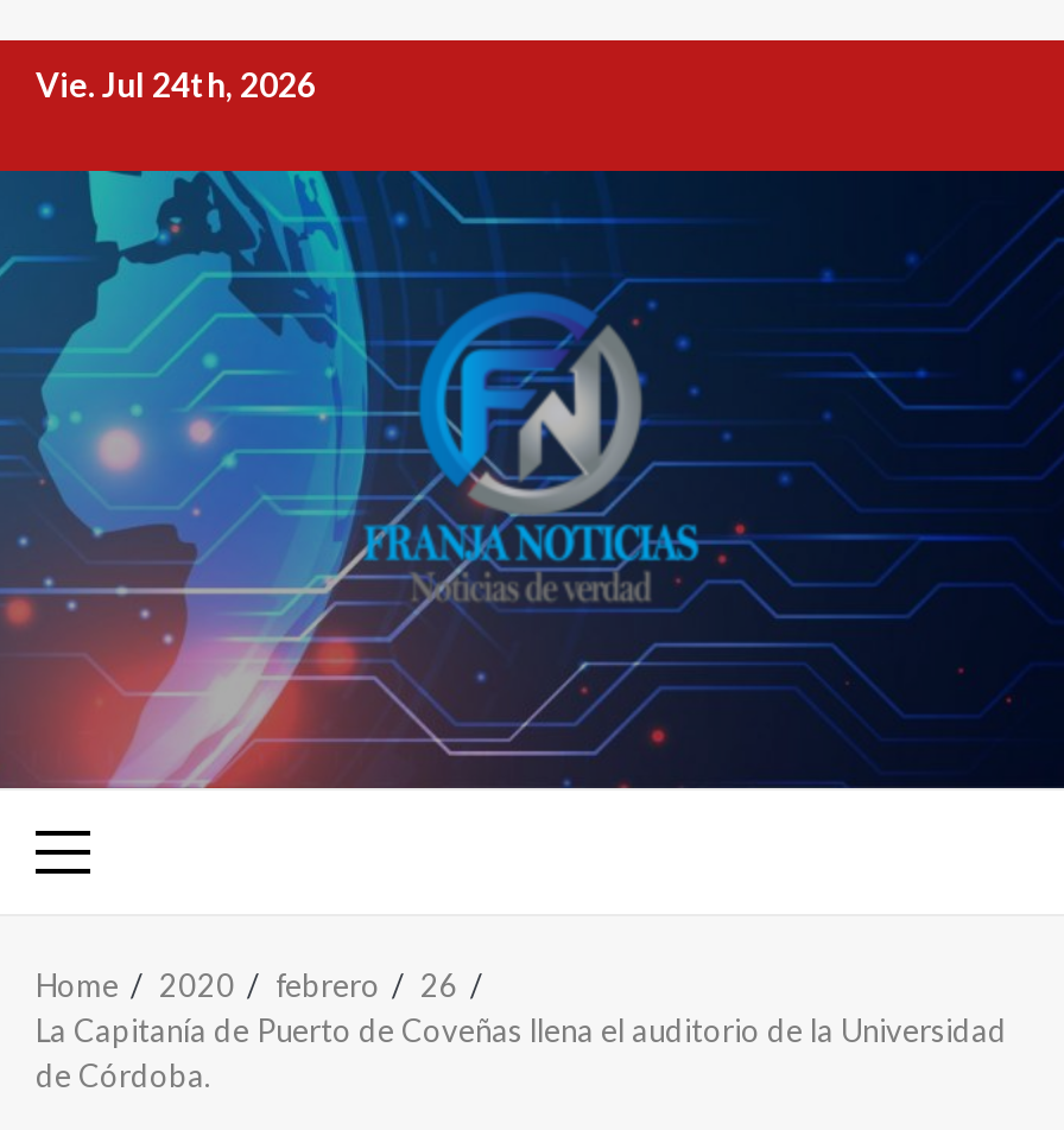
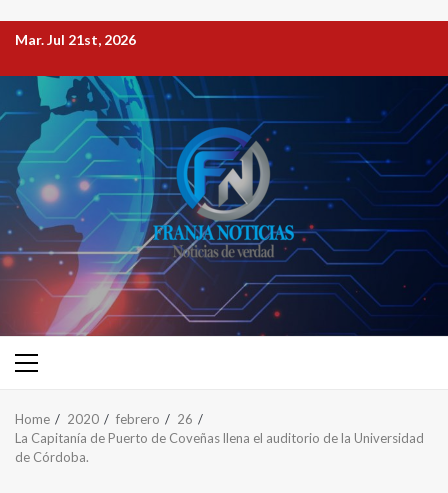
- Vie. Jul 24th, 2026
+ Mar. Jul 21st, 2026
